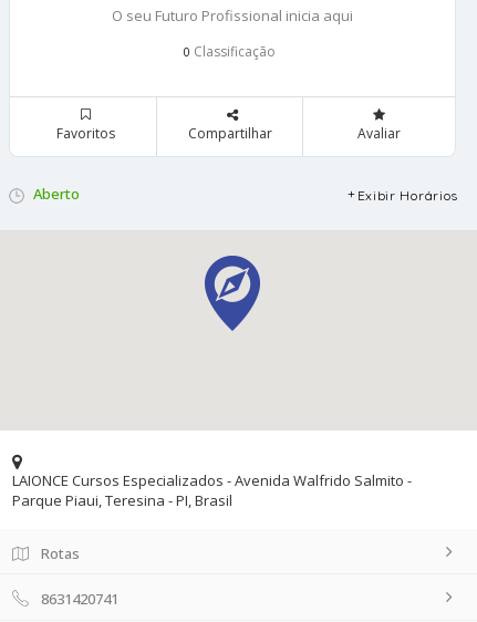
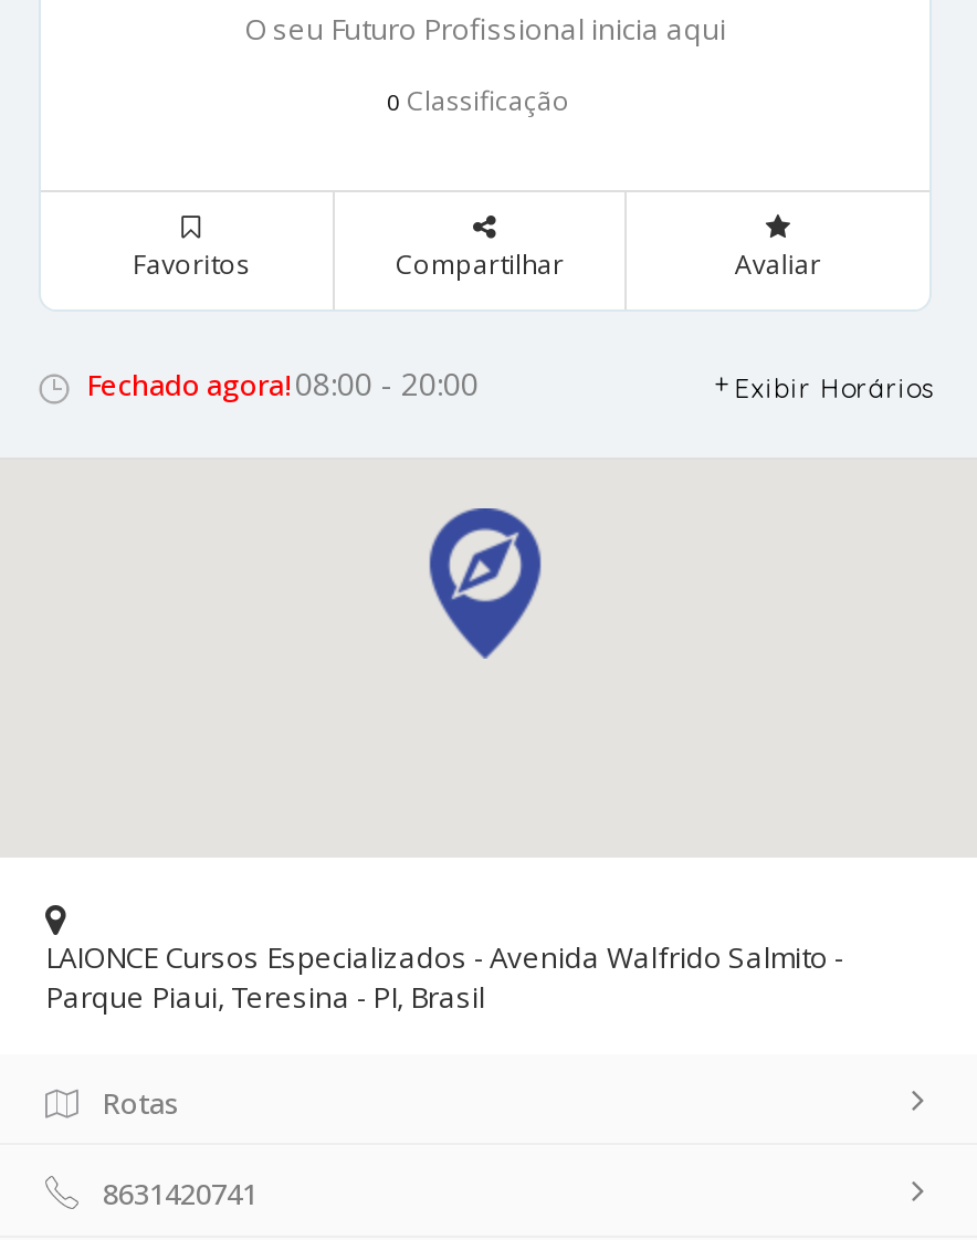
- Aberto
+ Fechado agora! 08:00 - 20:00
